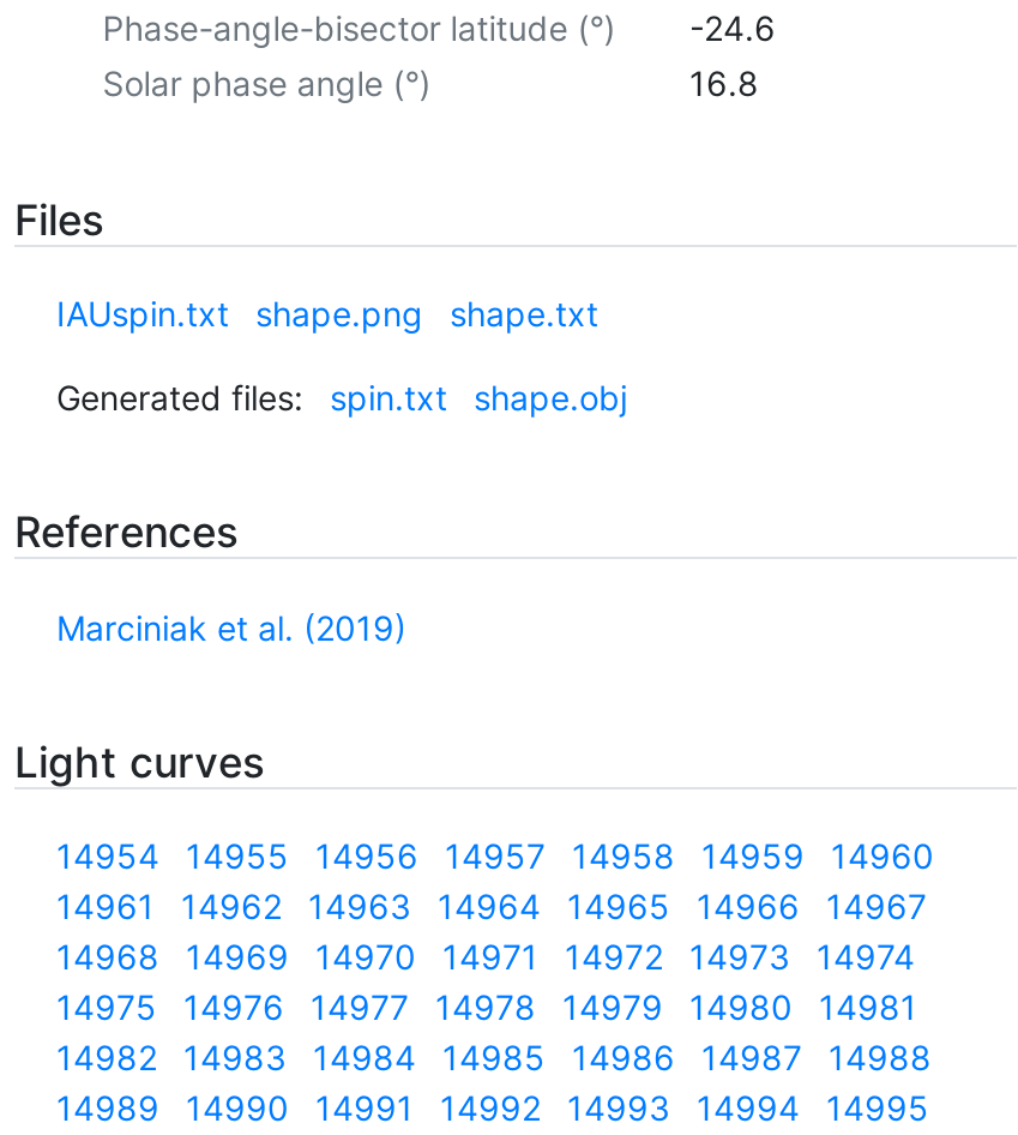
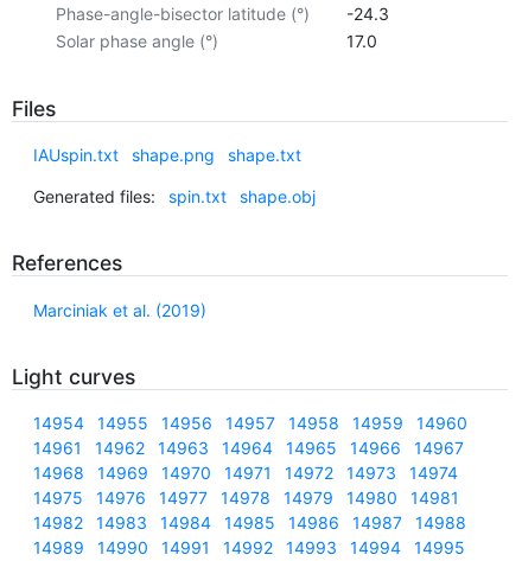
- Phase-angle-bisector latitude (°) -24.6
+ Phase-angle-bisector latitude (°) -24.3

- 16.8
+ 17.0
